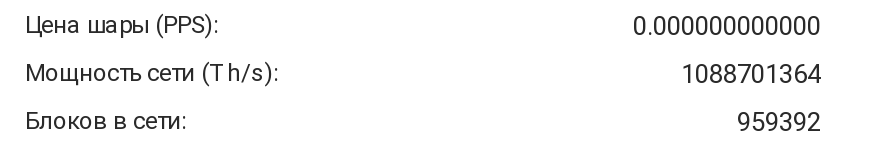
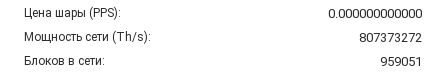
- 1088701364
+ 807373272

- 959392
+ 959051
